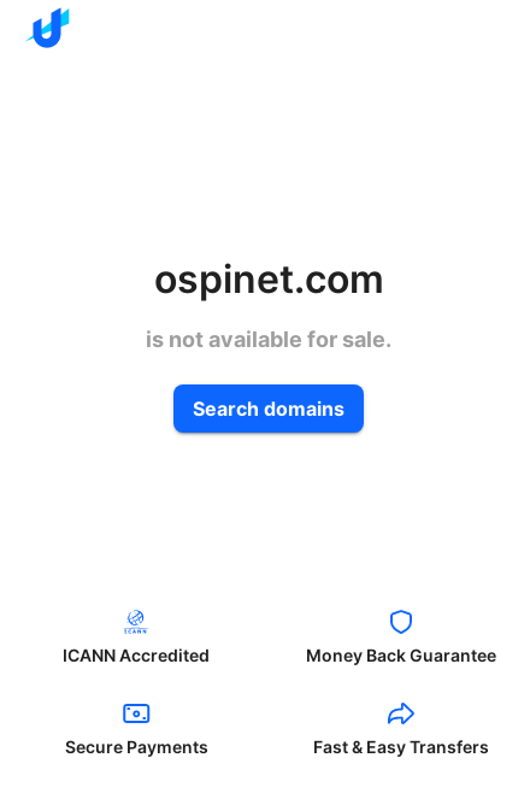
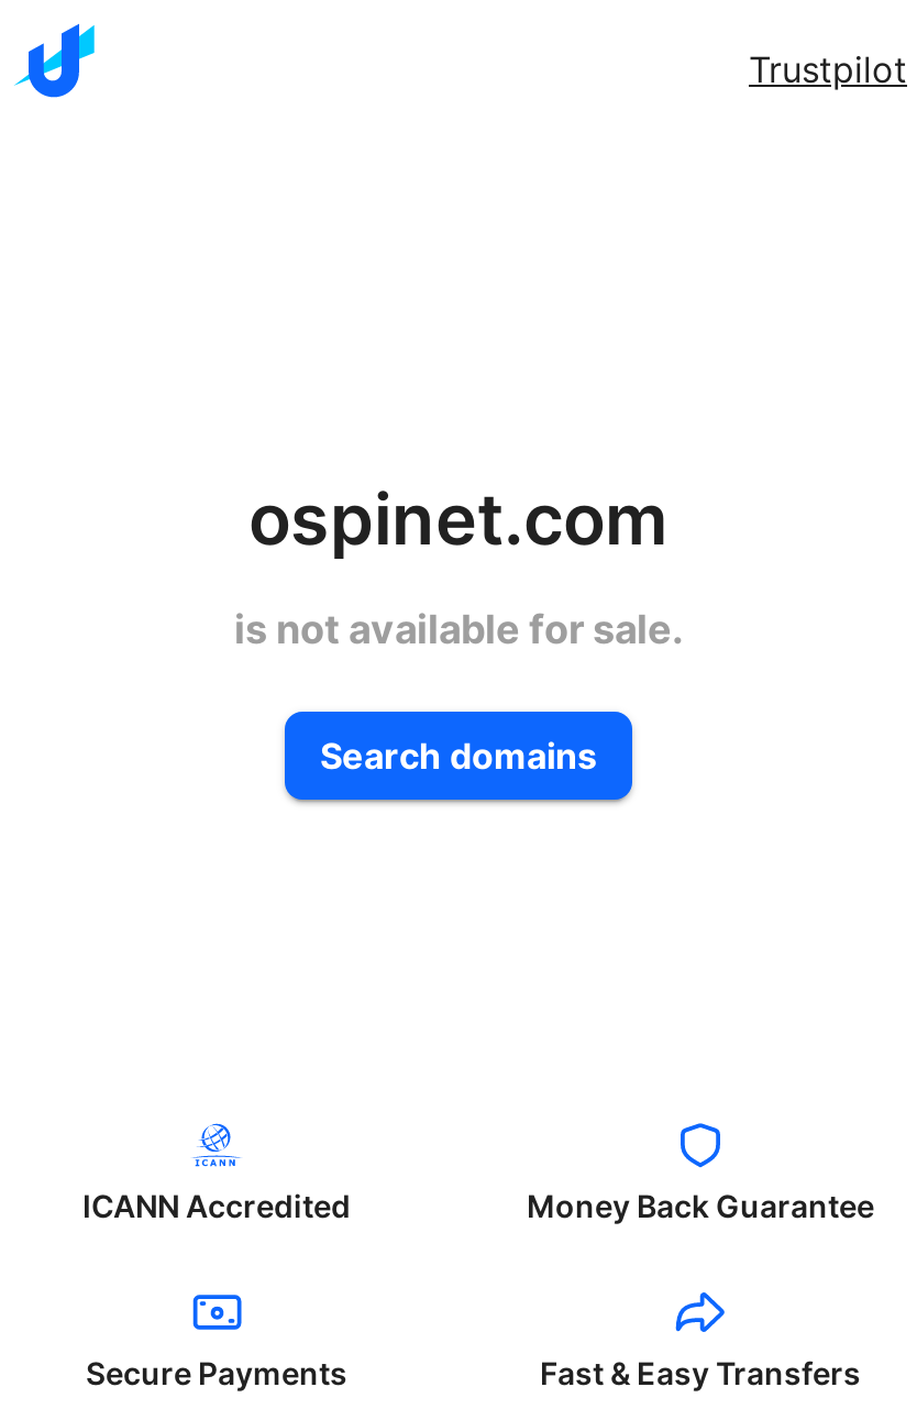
+ Trustpilot
